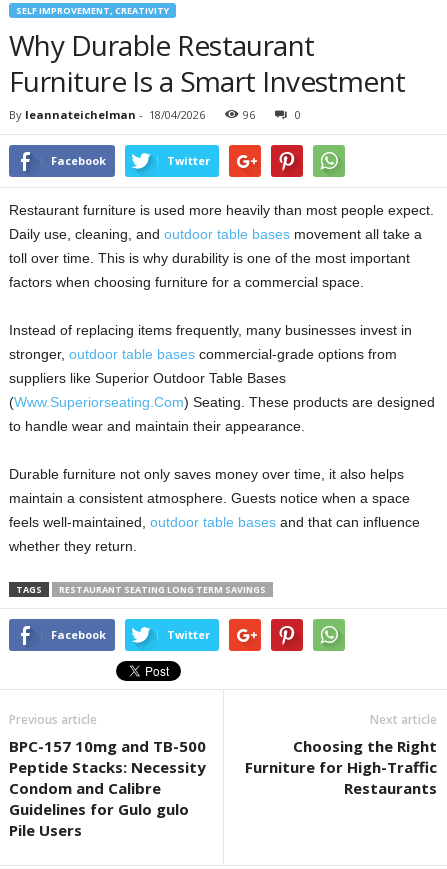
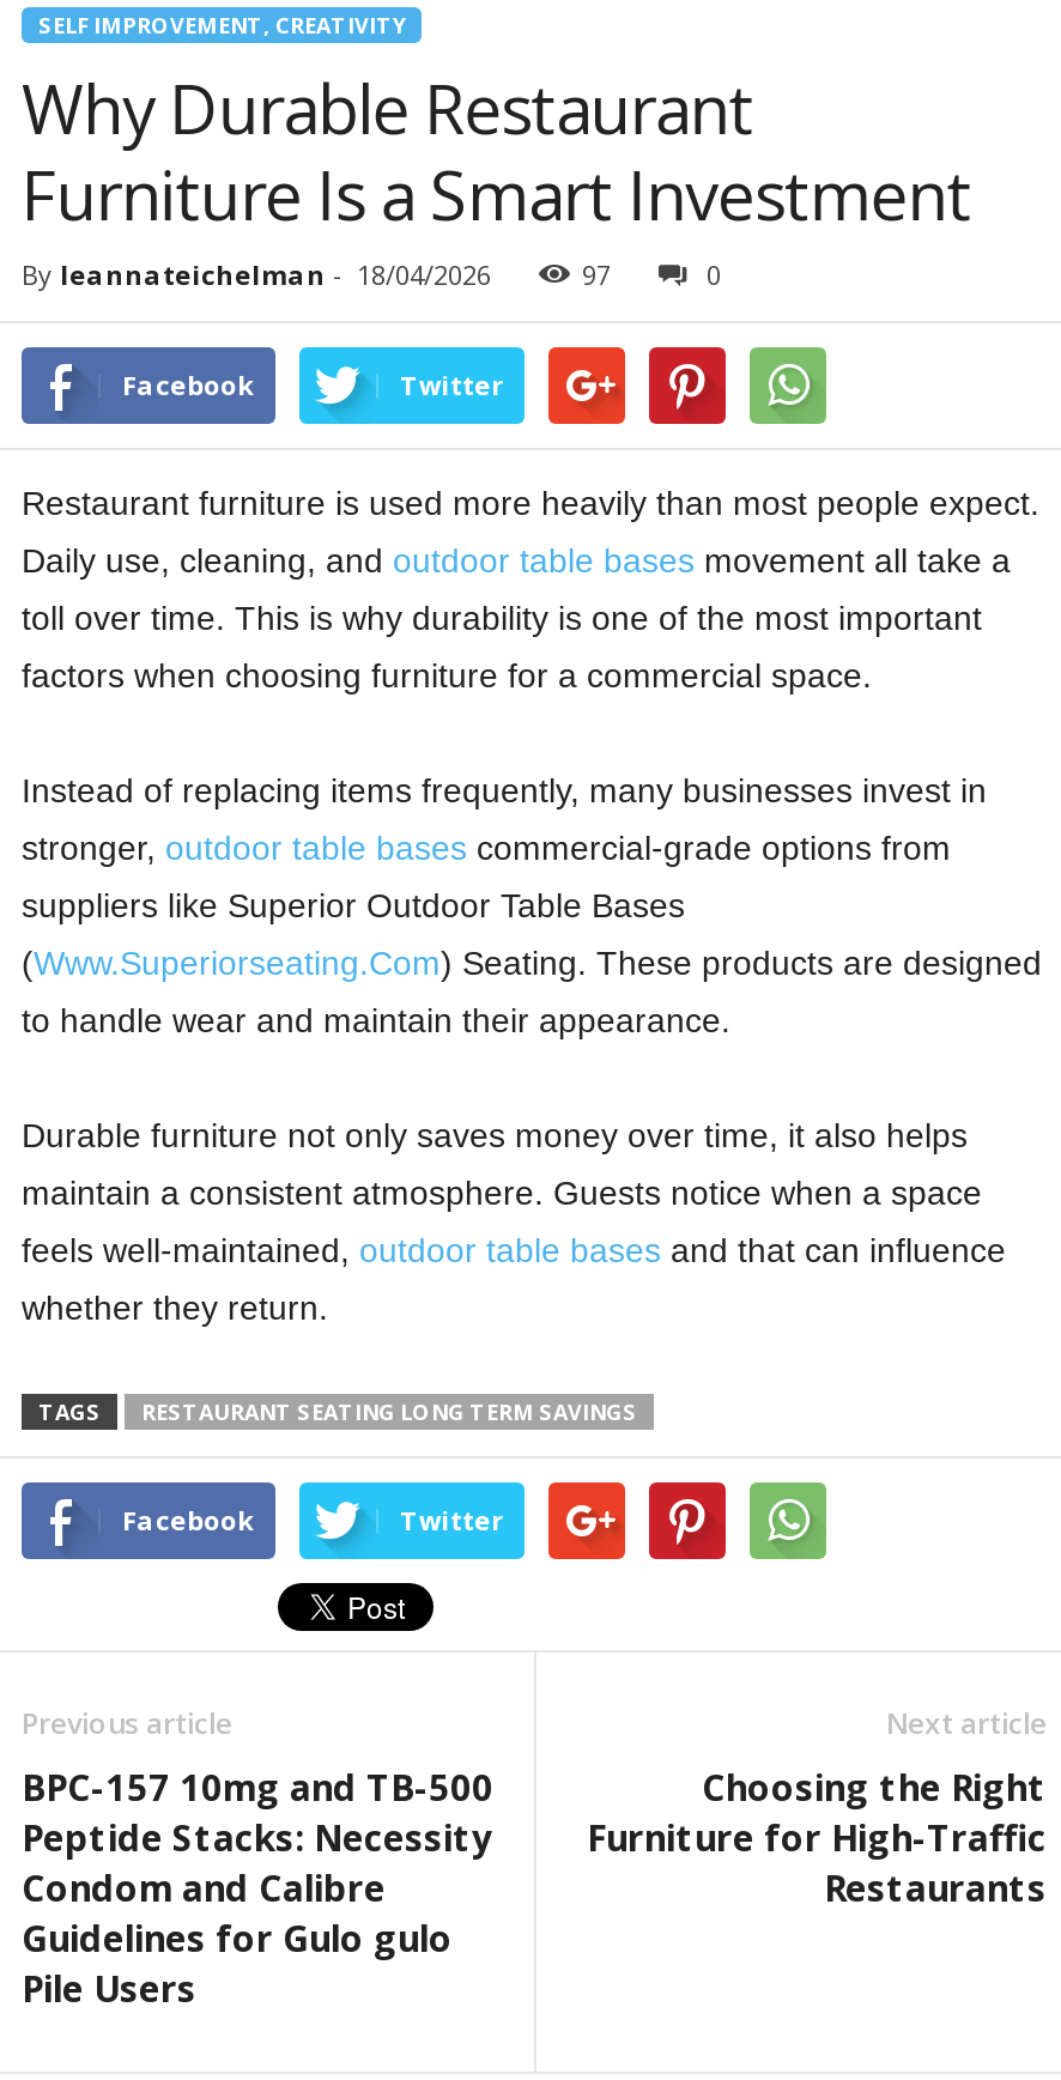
- 96
+ 97
